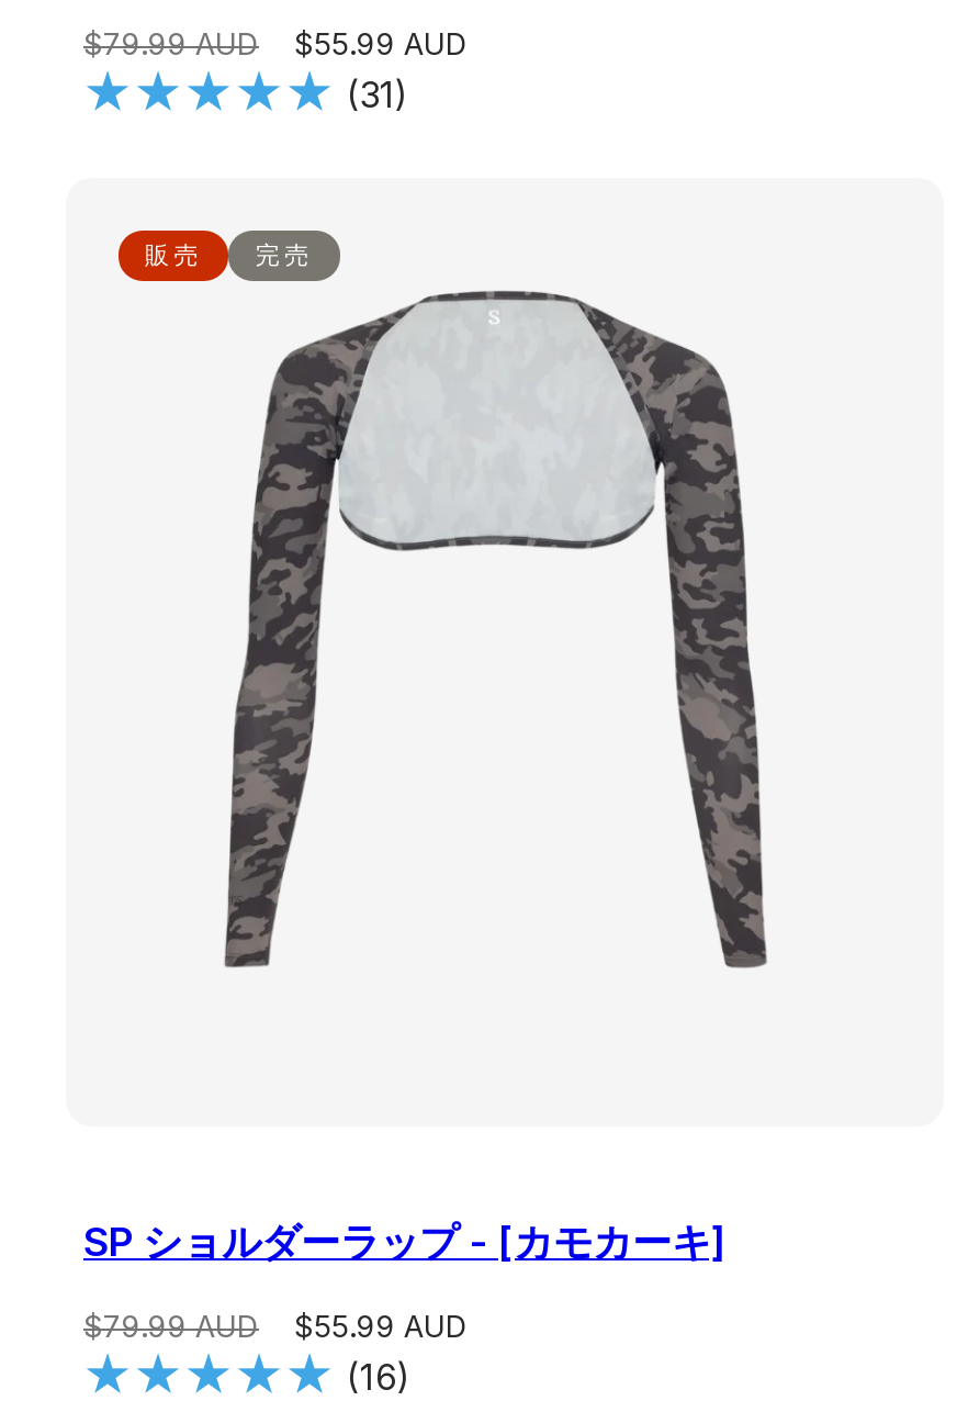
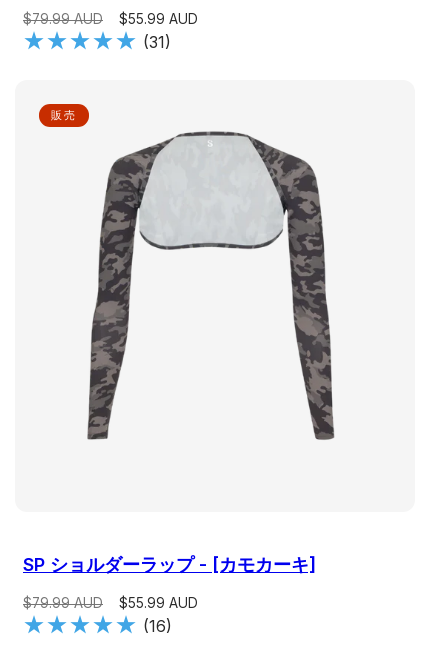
- 完売
